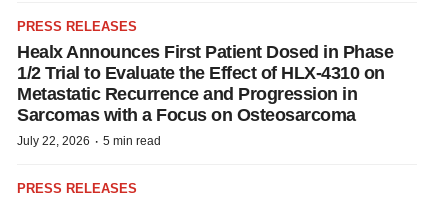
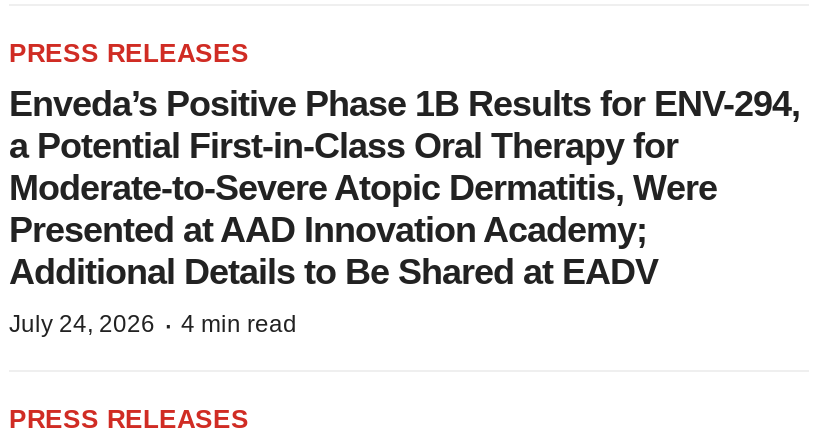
- Healx Announces First Patient Dosed in Phase
- 1/2 Trial to Evaluate the Effect of HLX-4310 on
- Metastatic Recurrence and Progression in
- Sarcomas with a Focus on Osteosarcoma
- July 22, 2026 · 5 min read
+ Enveda’s Positive Phase 1B Results for ENV-294,
+ a Potential First-in-Class Oral Therapy for
+ Moderate-to-Severe Atopic Dermatitis, Were
+ Presented at AAD Innovation Academy;
+ Additional Details to Be Shared at EADV
+ July 24, 2026 · 4 min read
